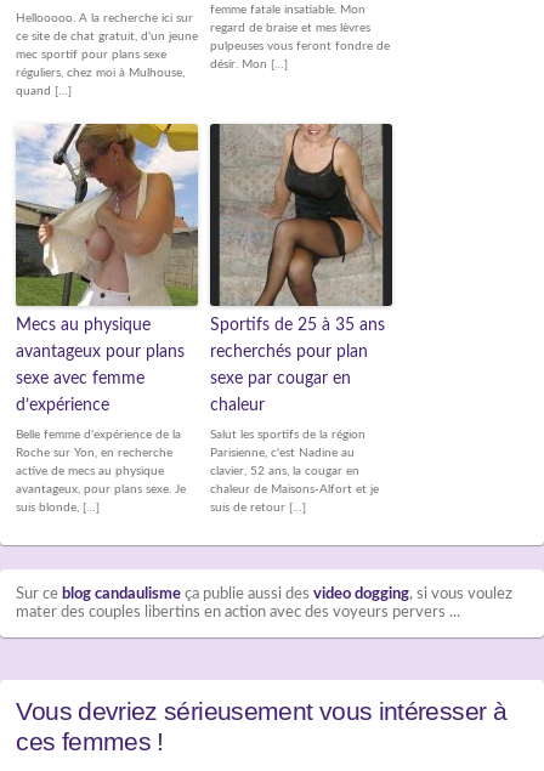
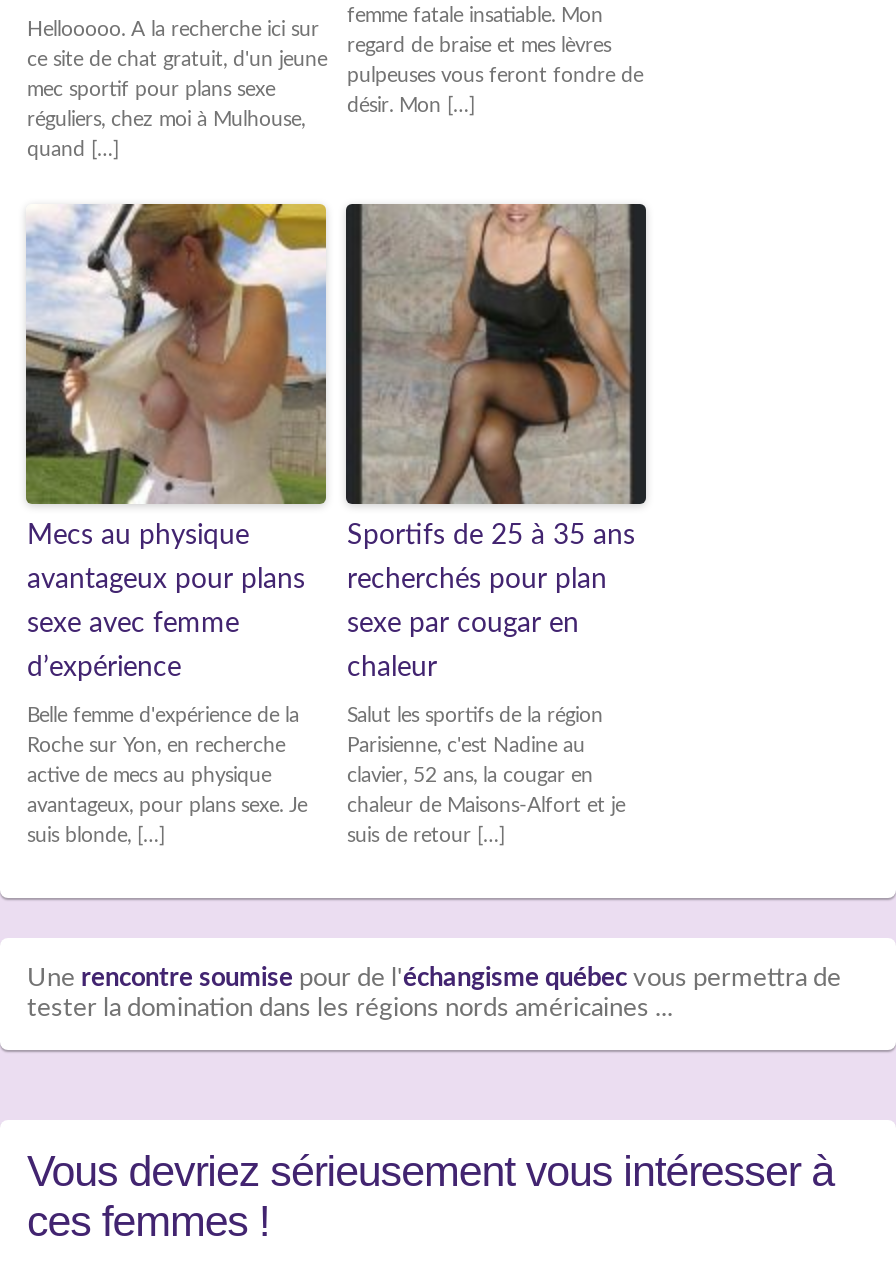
- Sur ce blog candaulisme ça publie aussi des video dogging, si vous voulez
- mater des couples libertins en action avec des voyeurs pervers ...
+ Une rencontre soumise pour de l'échangisme québec vous permettra de
+ tester la domination dans les régions nords américaines ...
